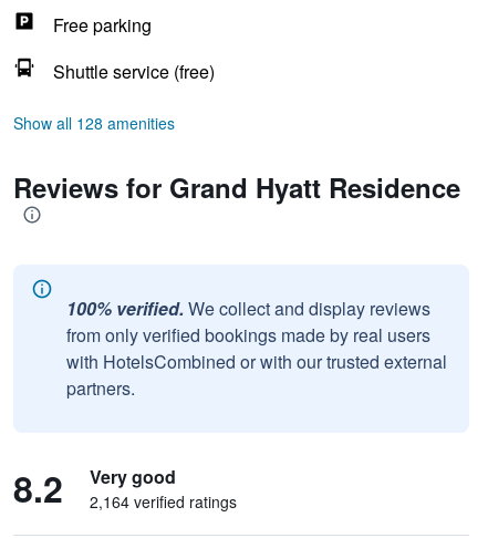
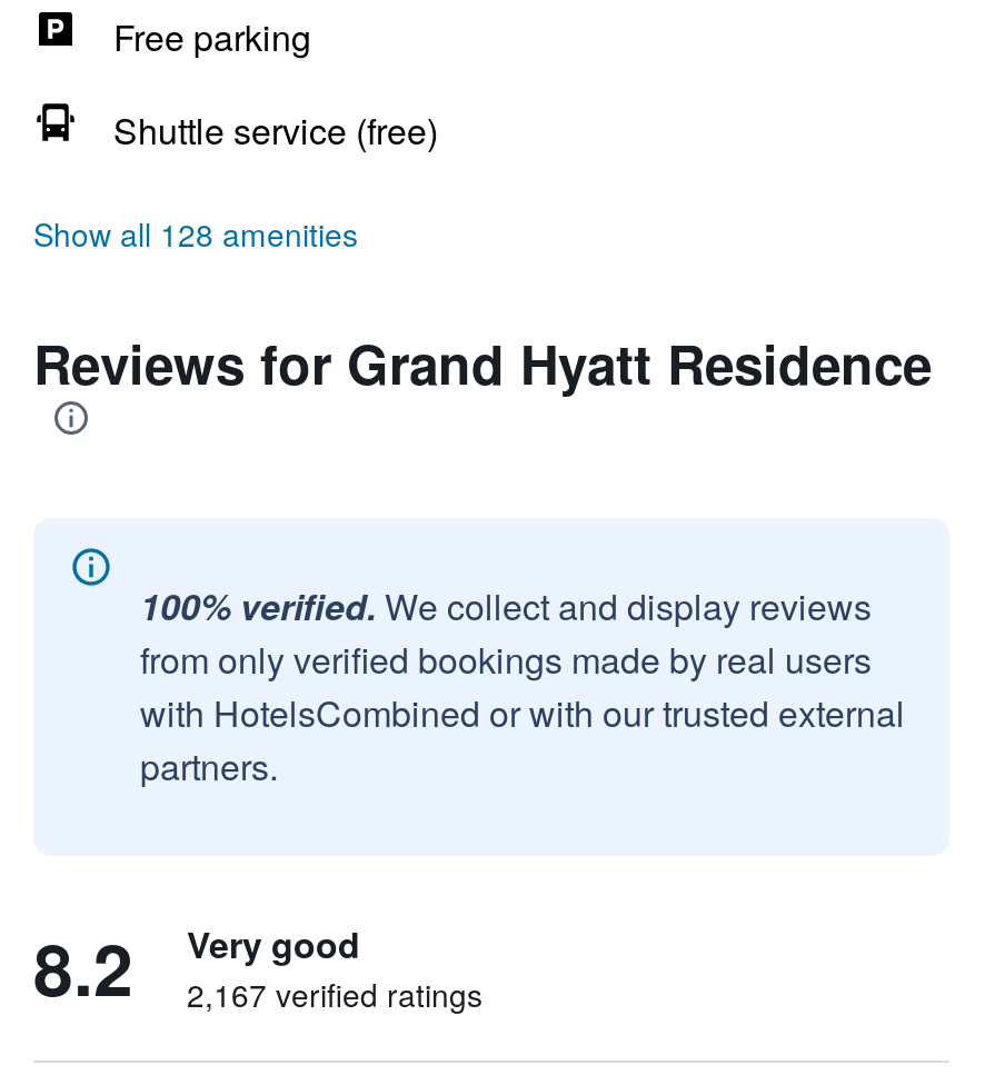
- 2,164 verified ratings
+ 2,167 verified ratings
